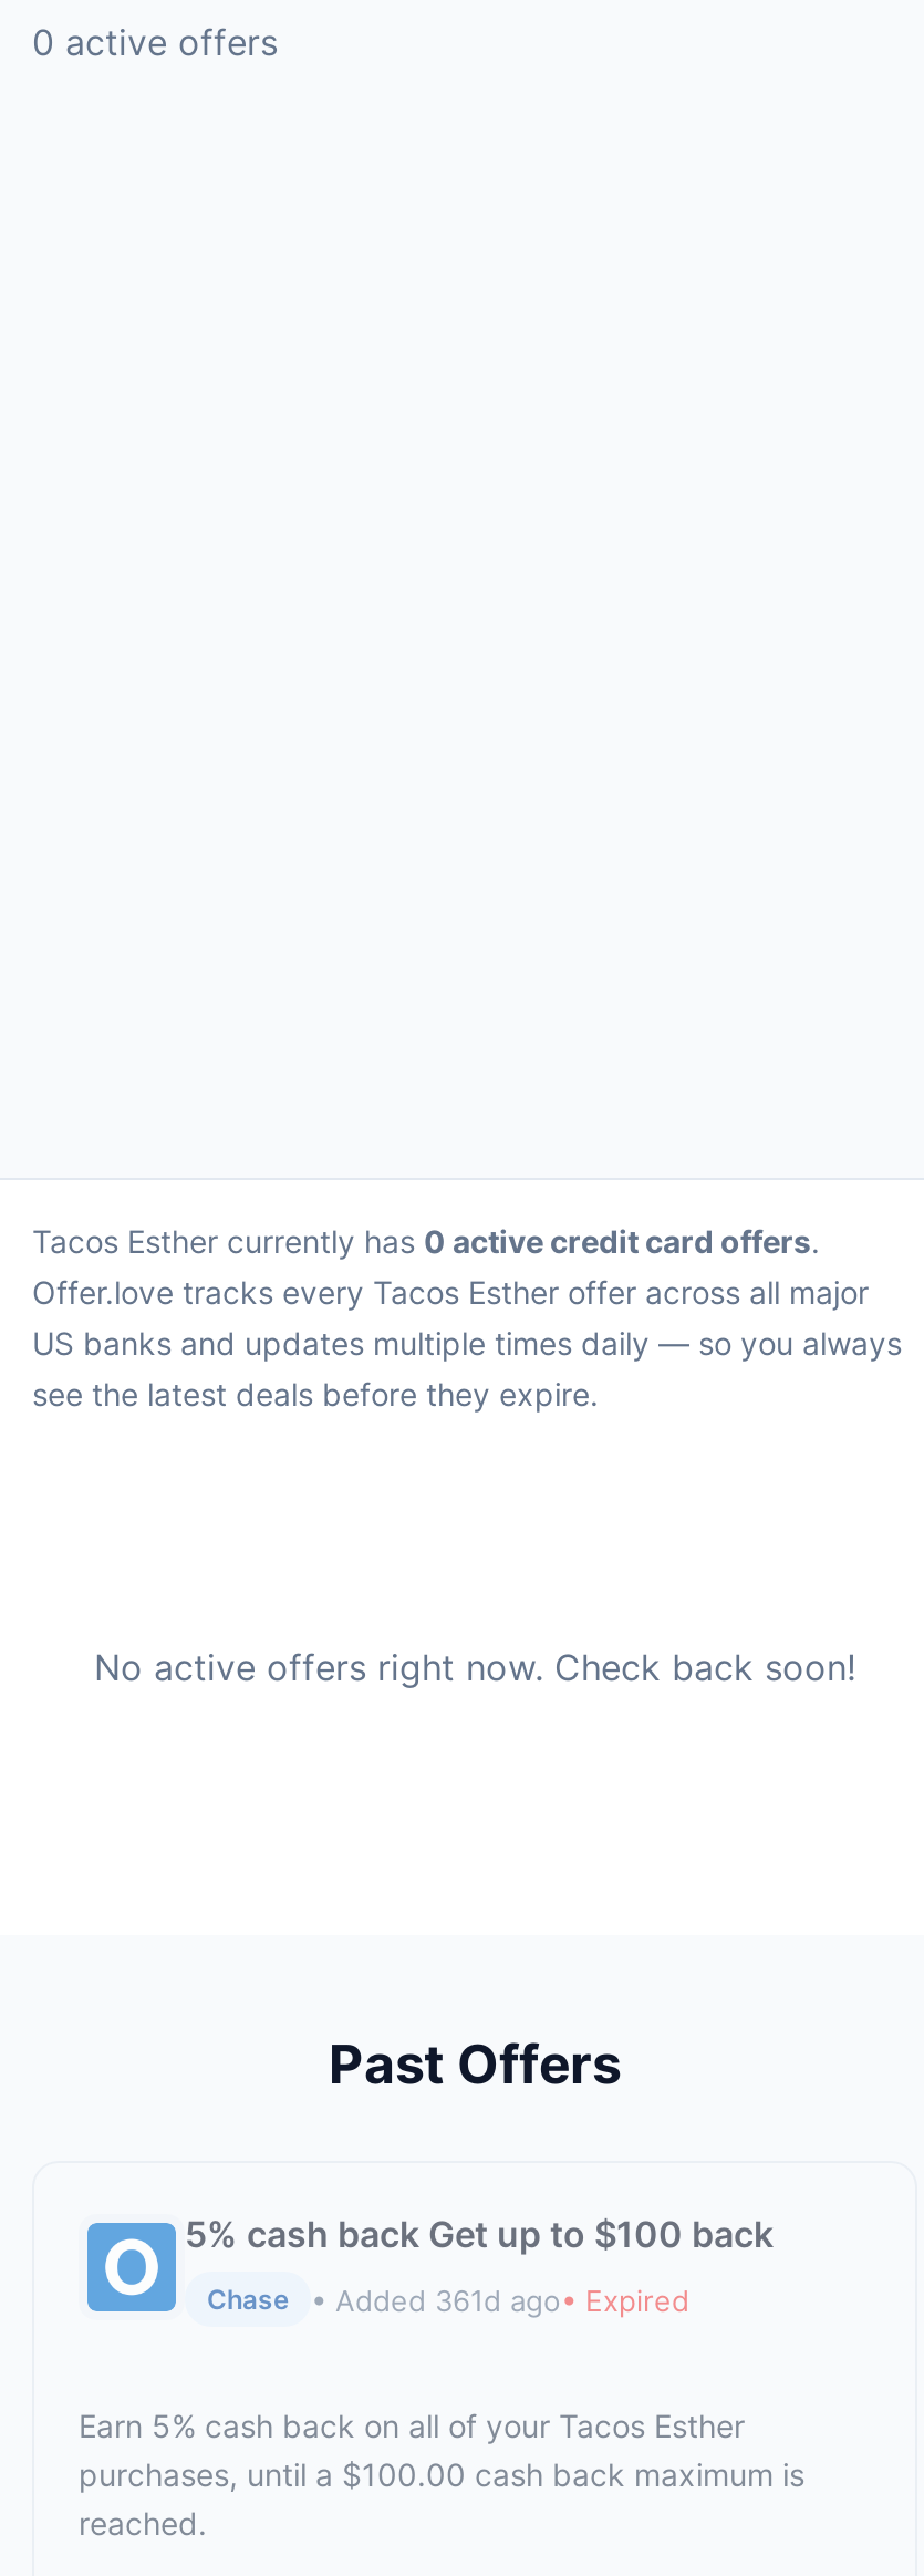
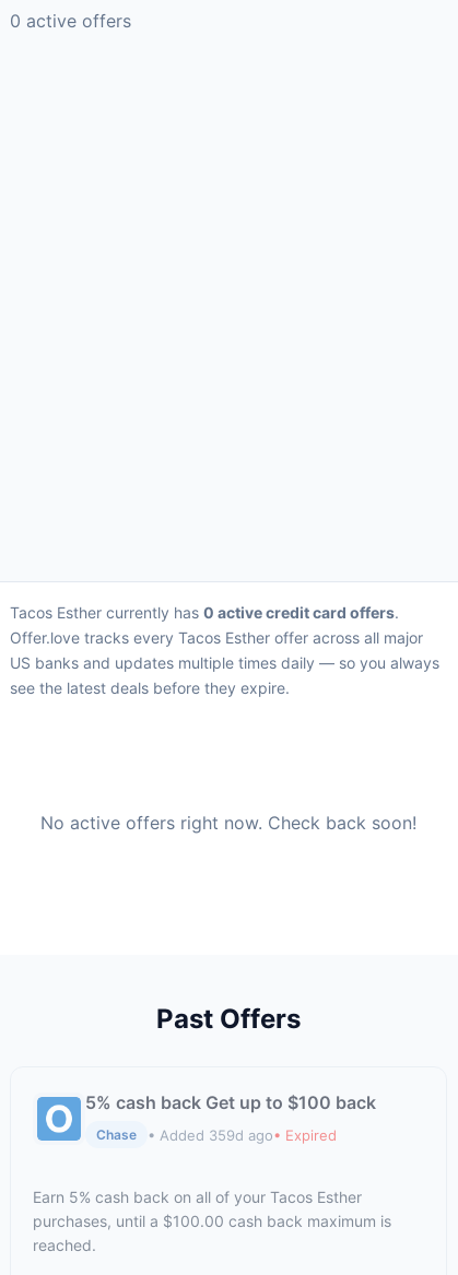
- • Added 361d ago• Expired
+ • Added 359d ago• Expired
